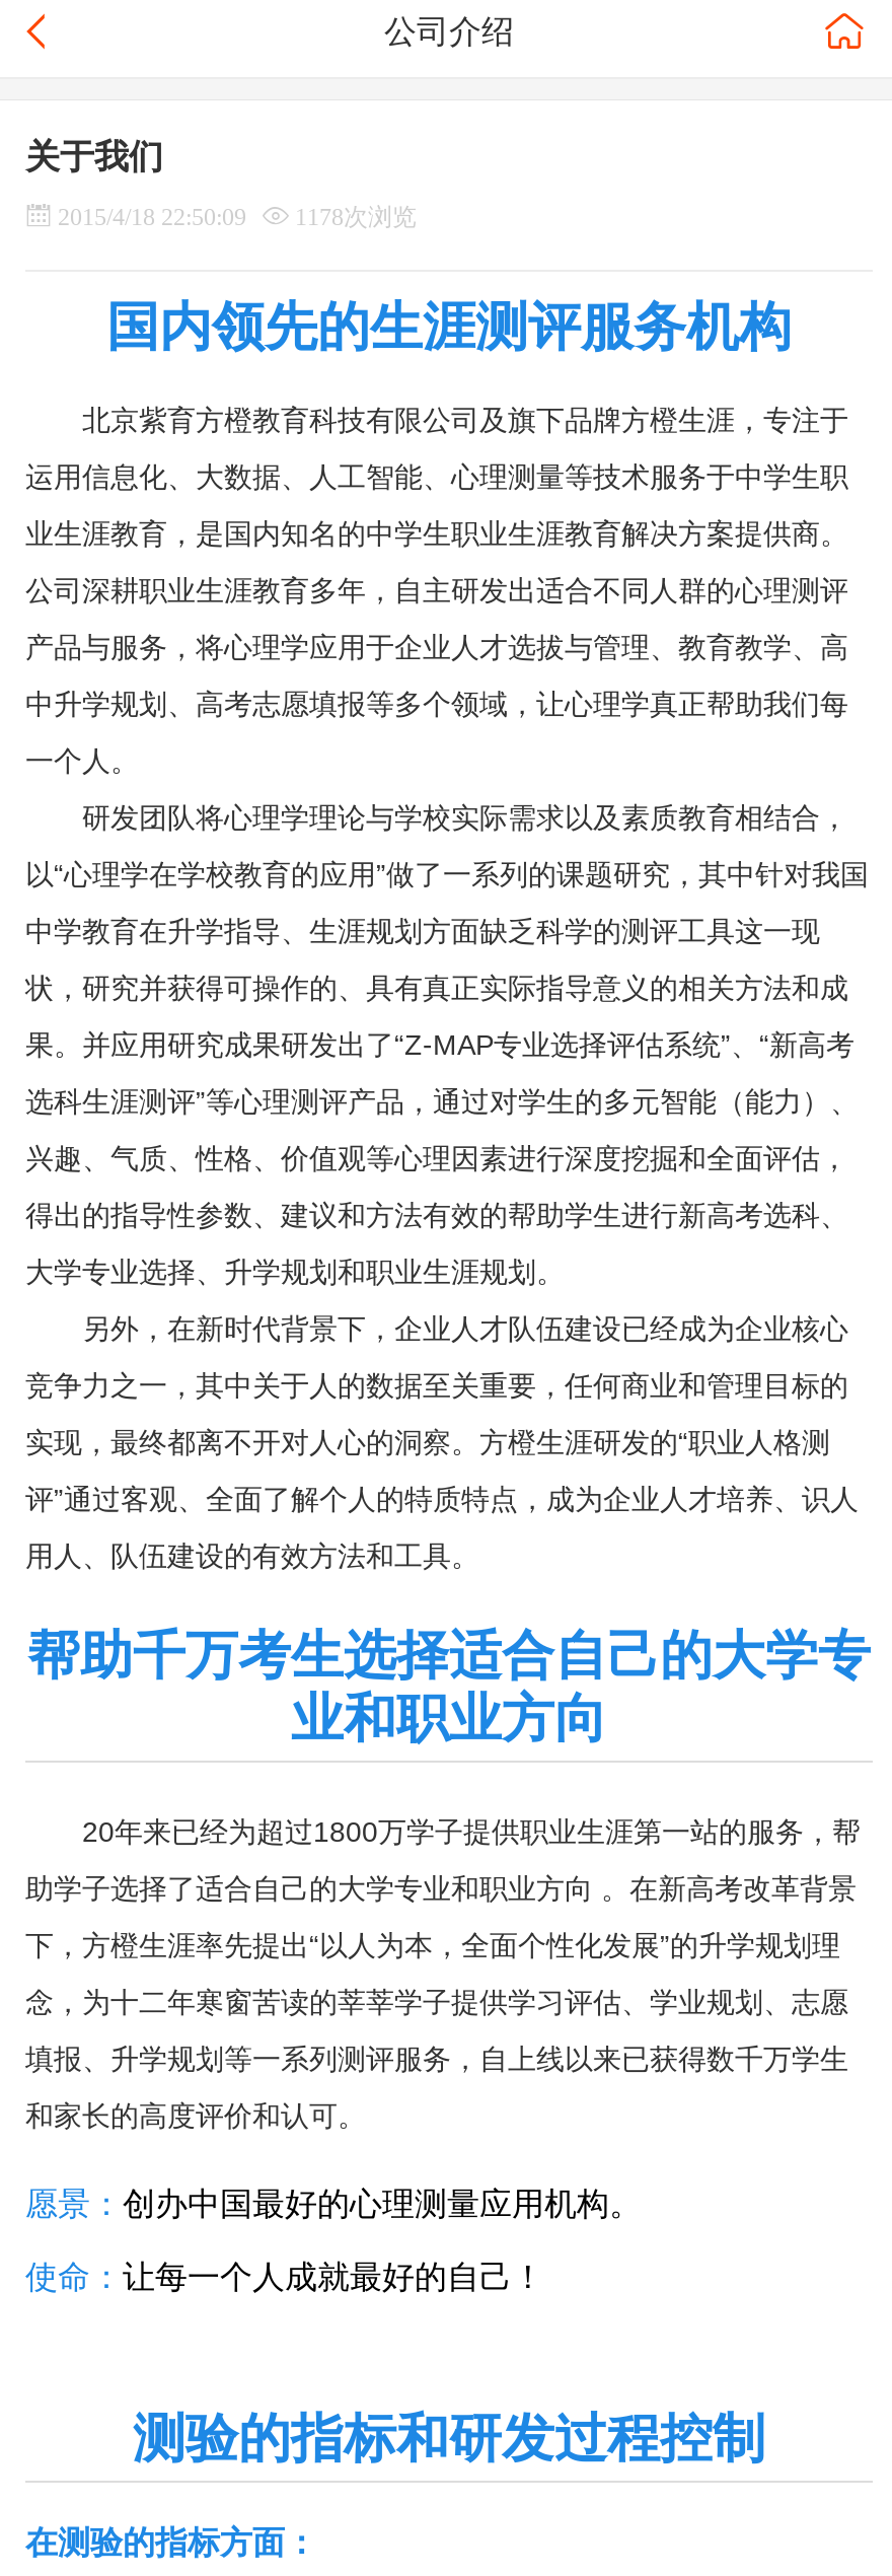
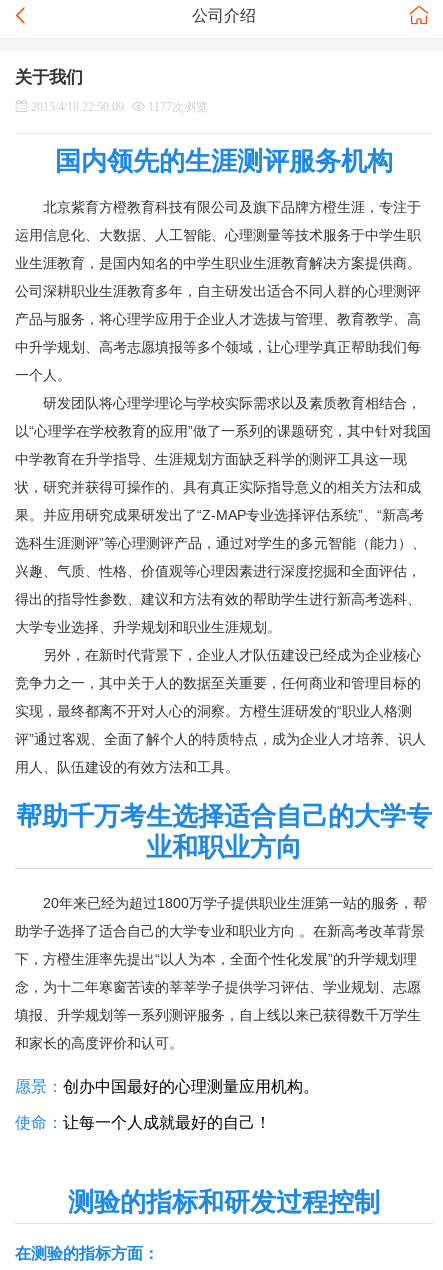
- 2015/4/18 22:50:09 1178次浏览
+ 2015/4/18 22:50:09 1177次浏览
